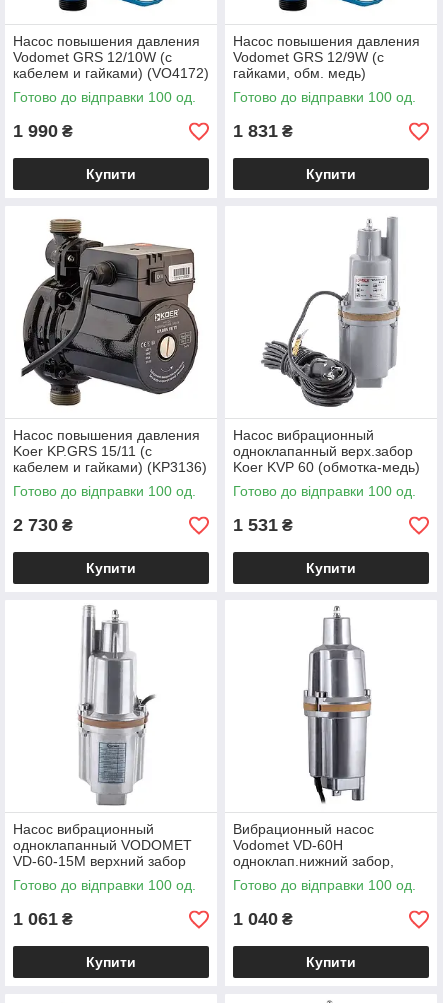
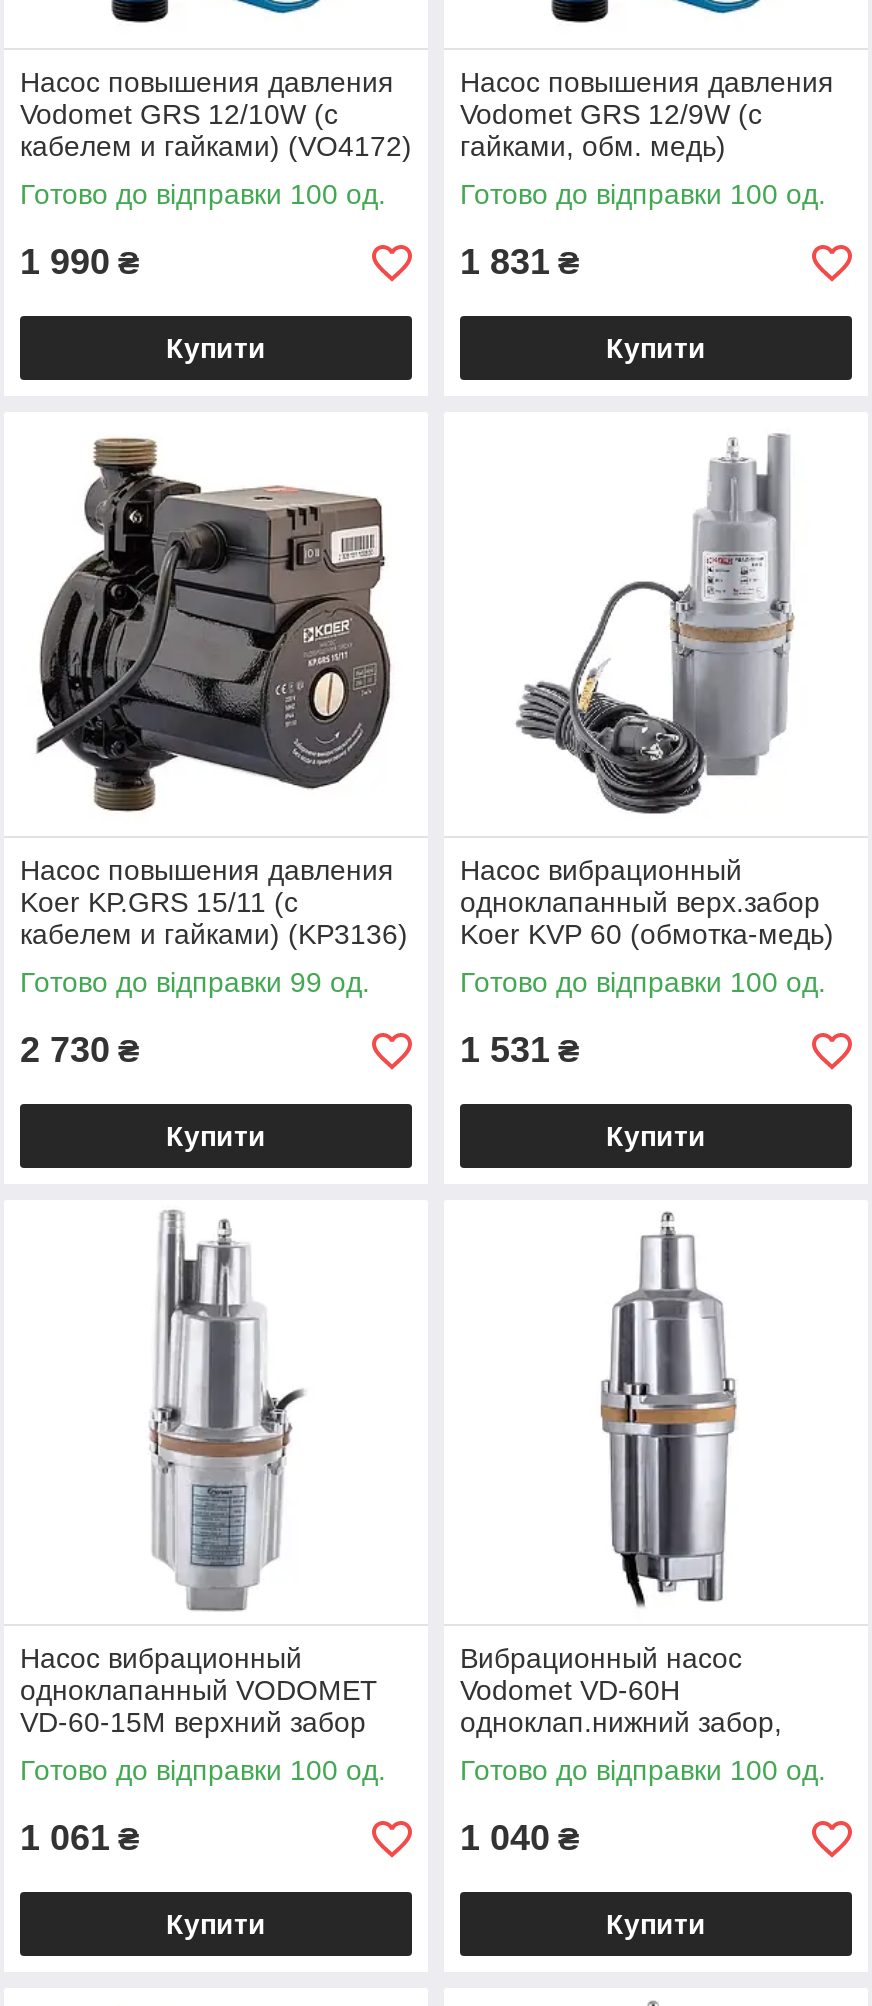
- Готово до відправки 100 од.
+ Готово до відправки 99 од.
